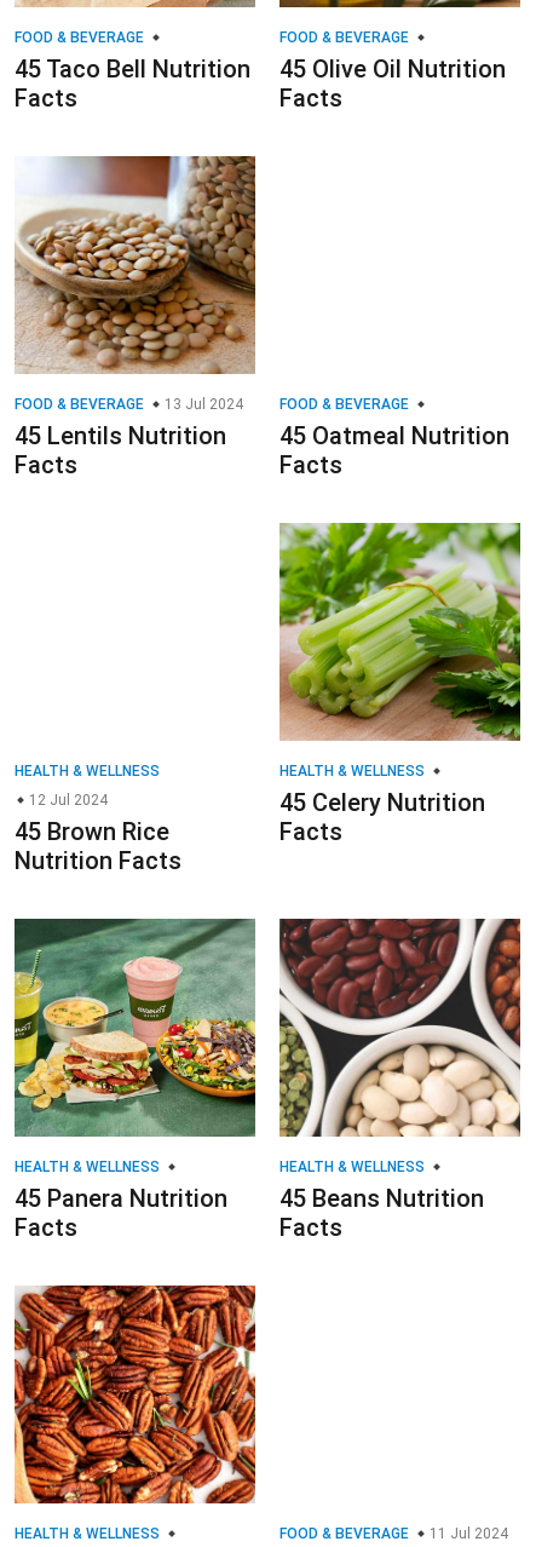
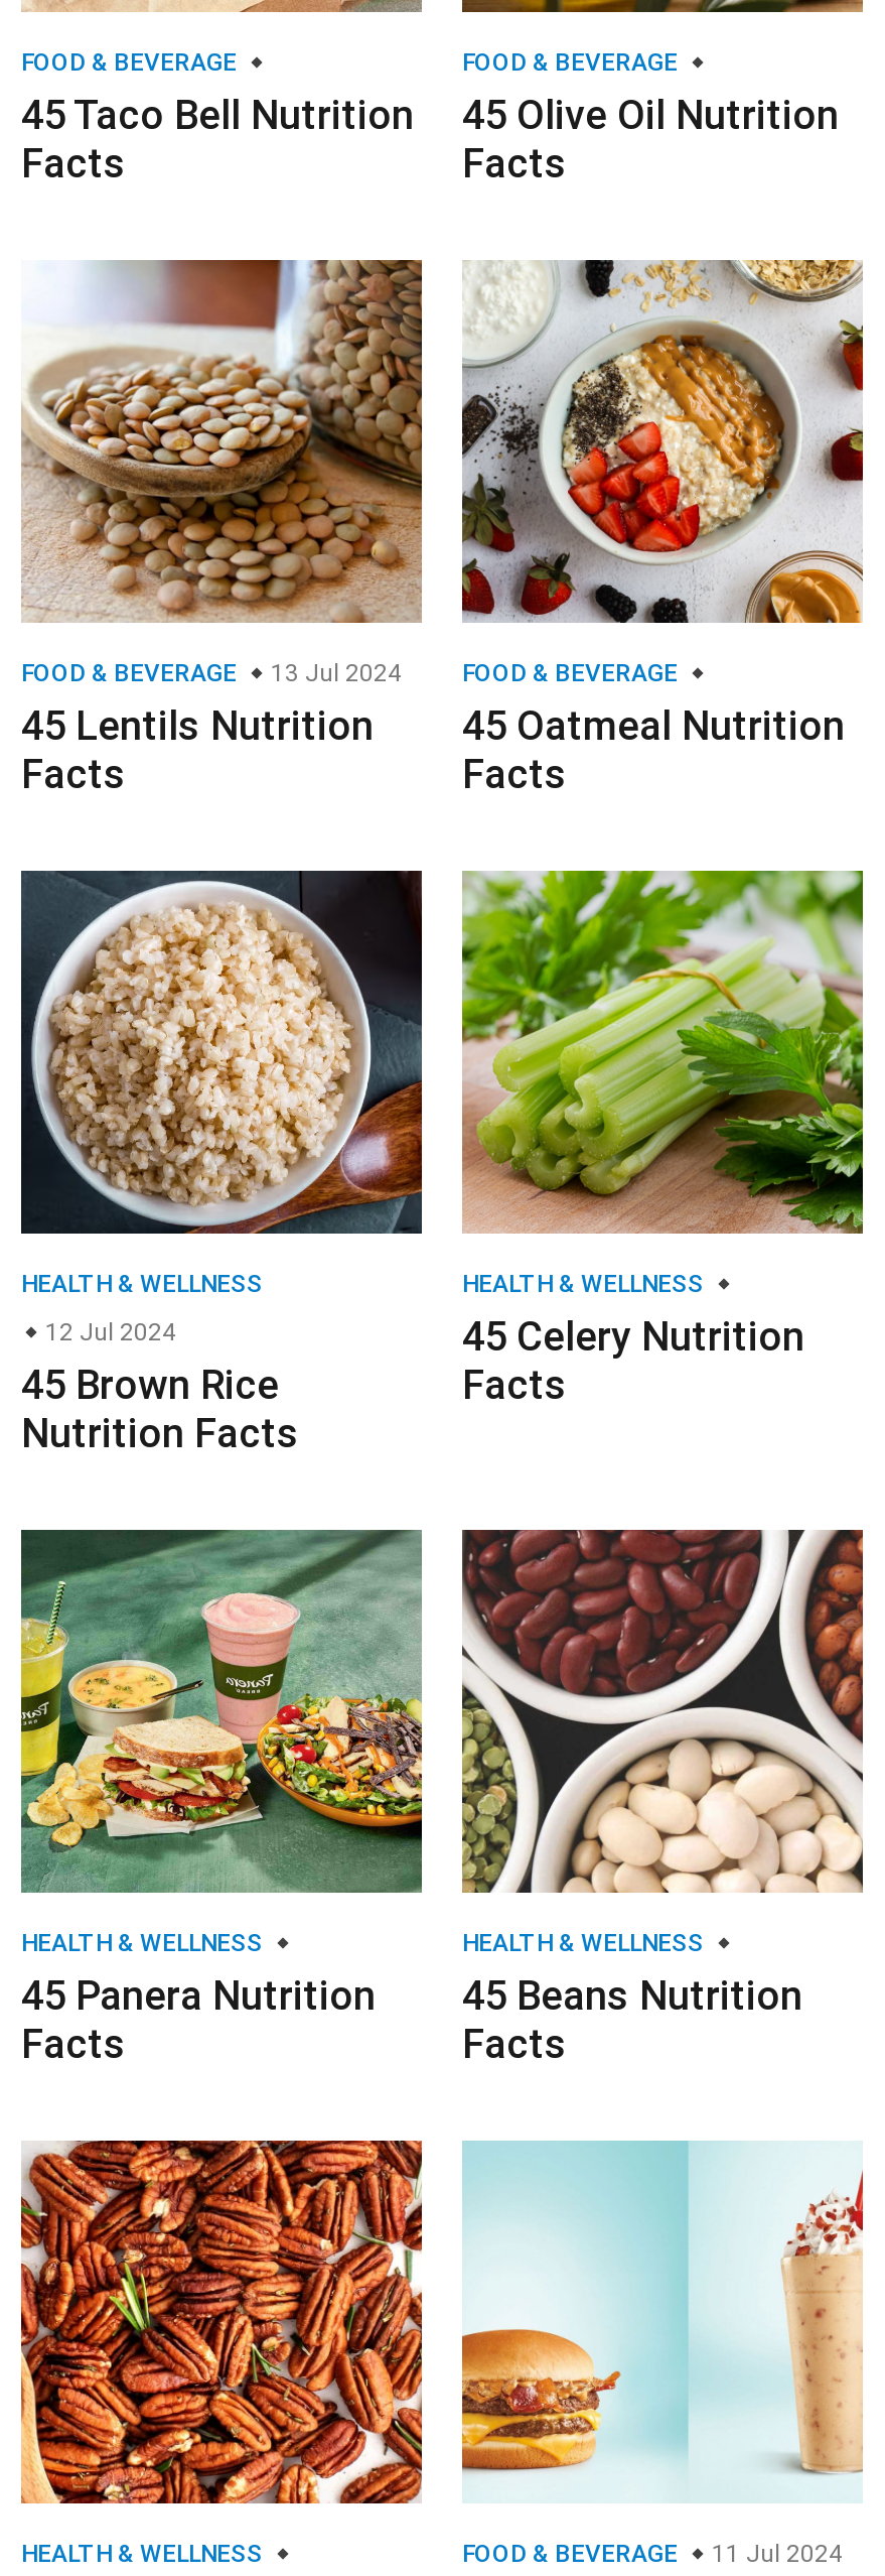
+ [image]

+ [image]

+ [image]
